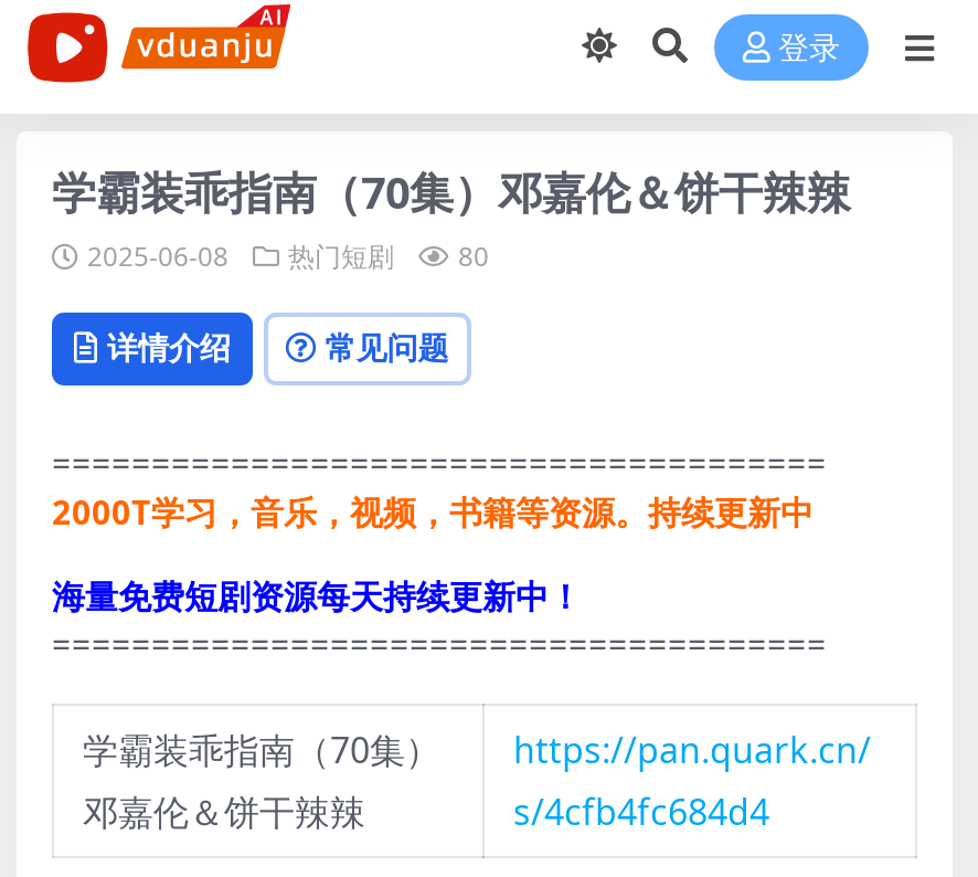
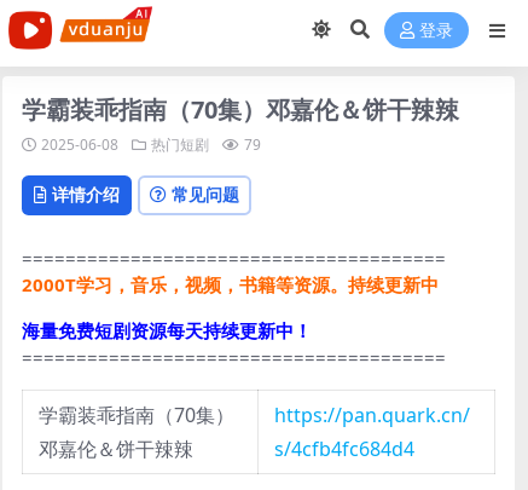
- 2025-06-08 热门短剧 80
+ 2025-06-08 热门短剧 79
